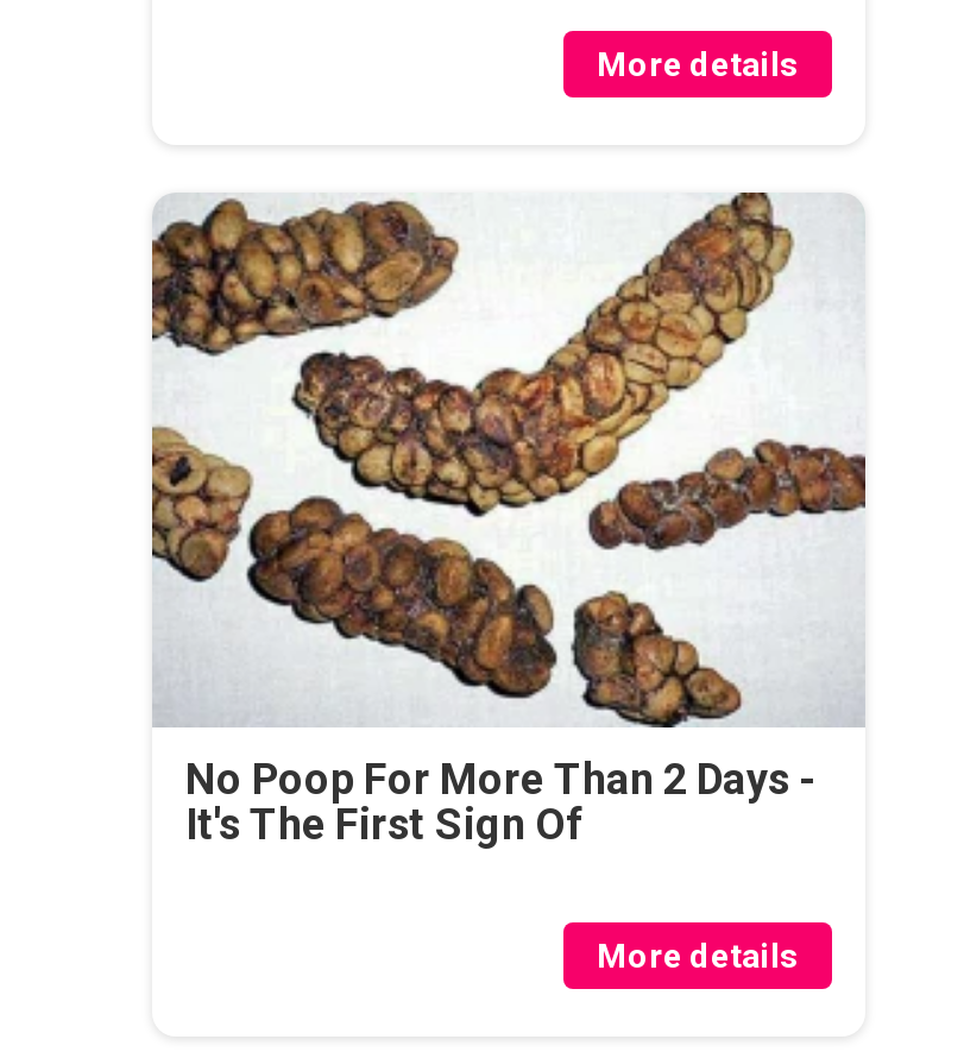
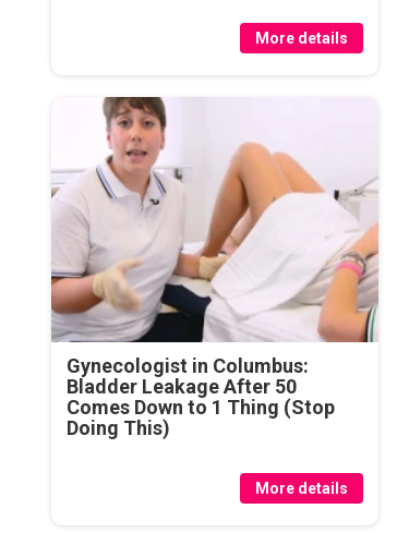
- [image]
- No Poop For More Than 2 Days -
- It's The First Sign Of
+ [image]
+ Gynecologist in Columbus:
+ Bladder Leakage After 50
+ Comes Down to 1 Thing (Stop
+ Doing This)
